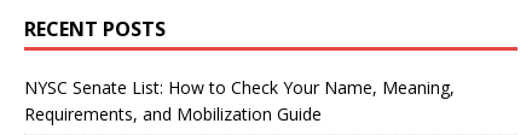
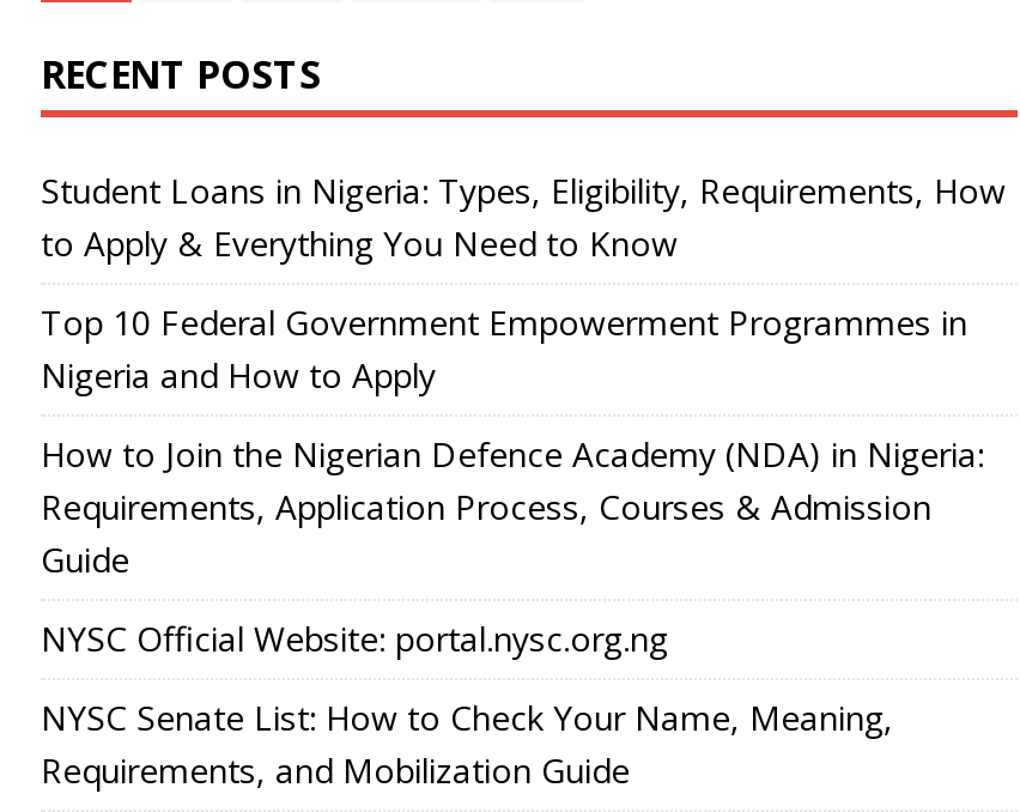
+ Student Loans in Nigeria: Types, Eligibility, Requirements, How
+ to Apply & Everything You Need to Know
+ Top 10 Federal Government Empowerment Programmes in
+ Nigeria and How to Apply
+ How to Join the Nigerian Defence Academy (NDA) in Nigeria:
+ Requirements, Application Process, Courses & Admission
+ Guide
+ NYSC Official Website: portal.nysc.org.ng
